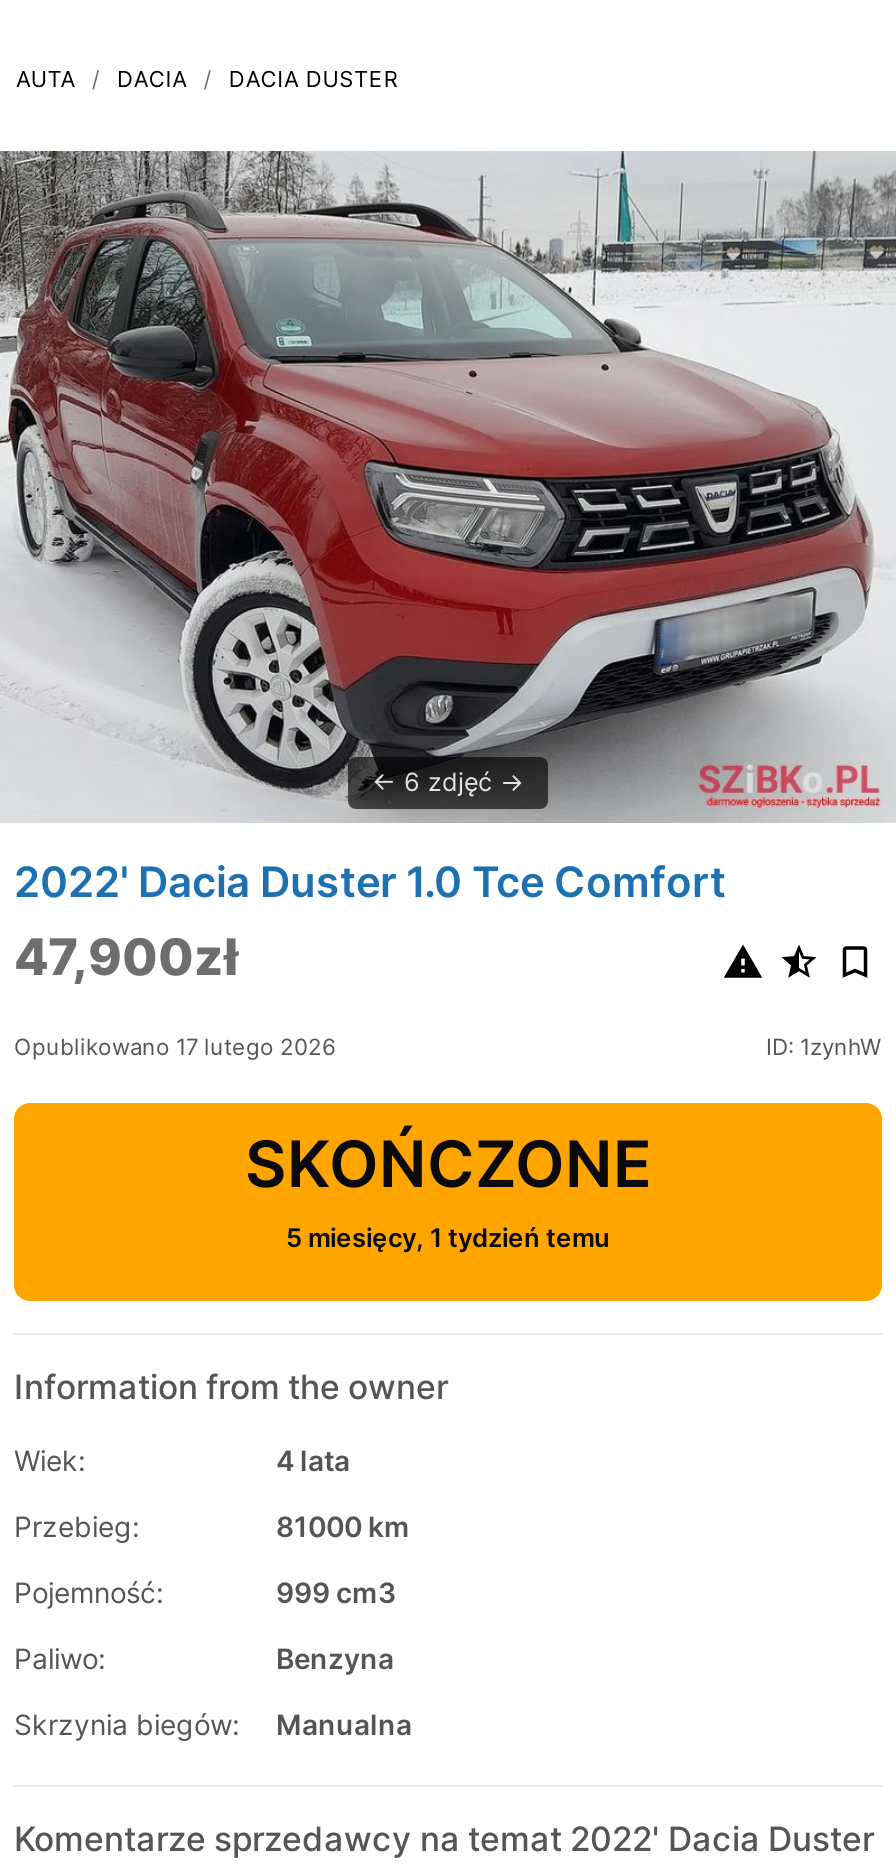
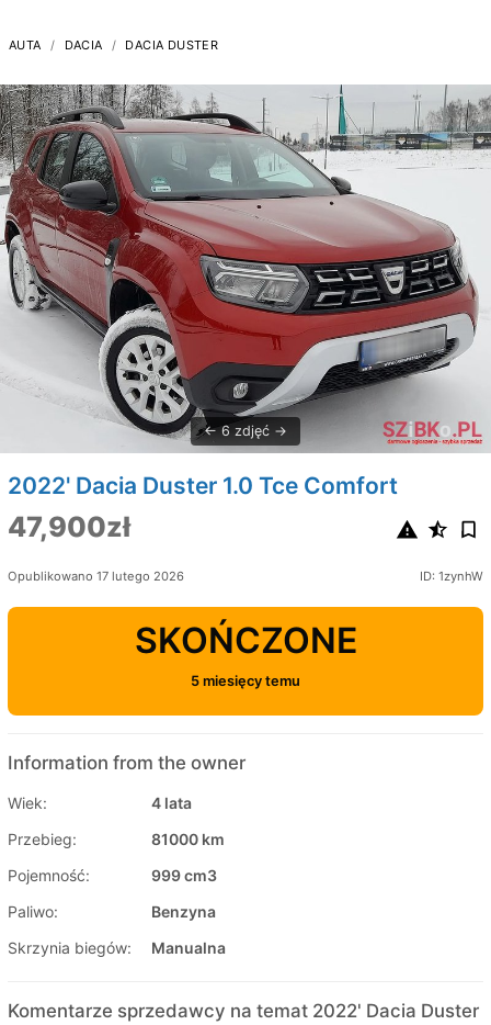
- 5 miesięcy, 1 tydzień temu
+ 5 miesięcy temu
